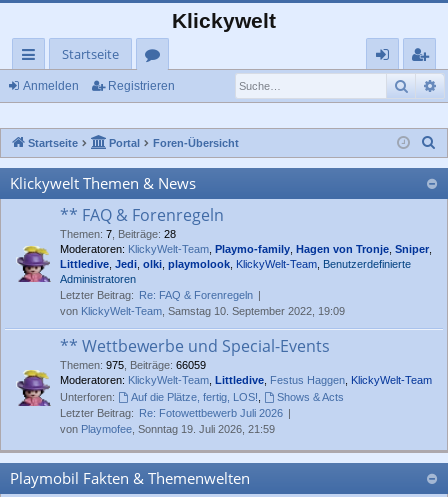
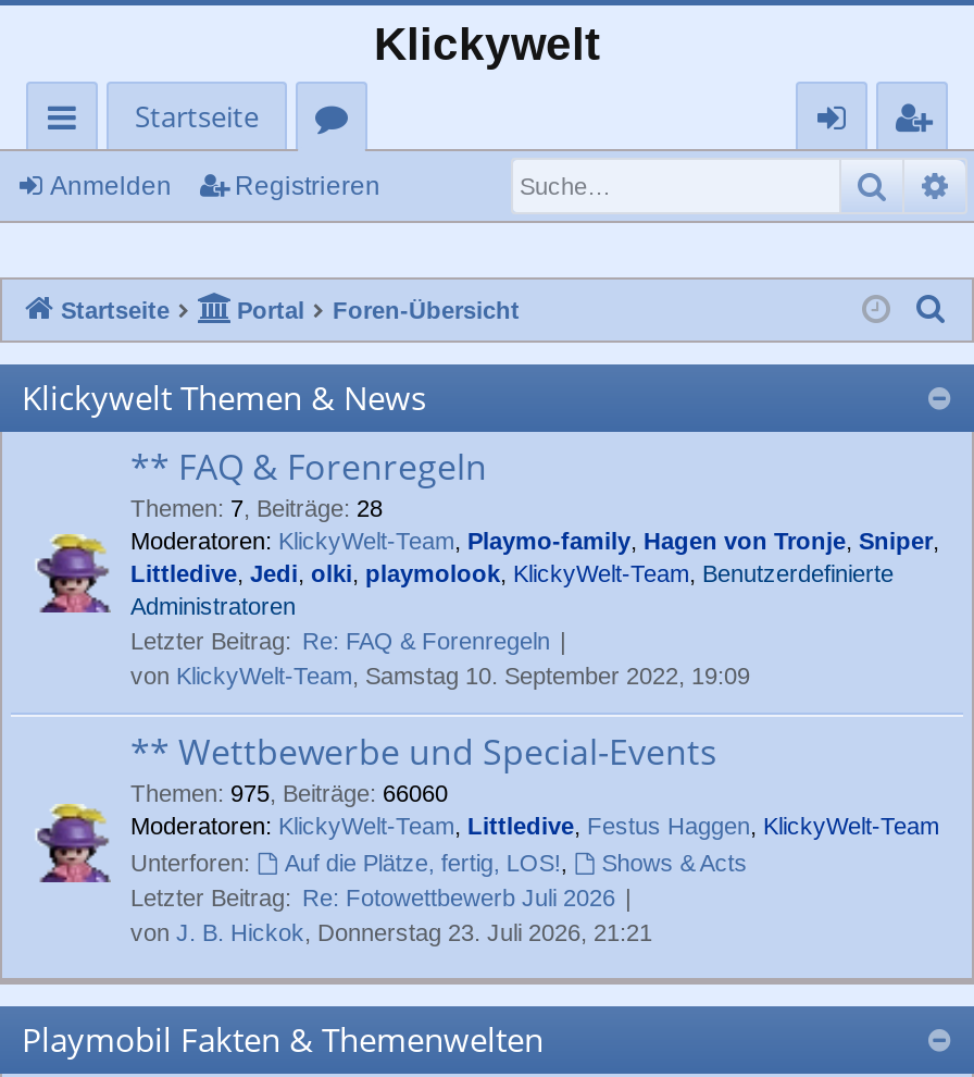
- Themen: 975, Beiträge: 66059
+ Themen: 975, Beiträge: 66060

- von Playmofee, Sonntag 19. Juli 2026, 21:59
+ von J. B. Hickok, Donnerstag 23. Juli 2026, 21:21
